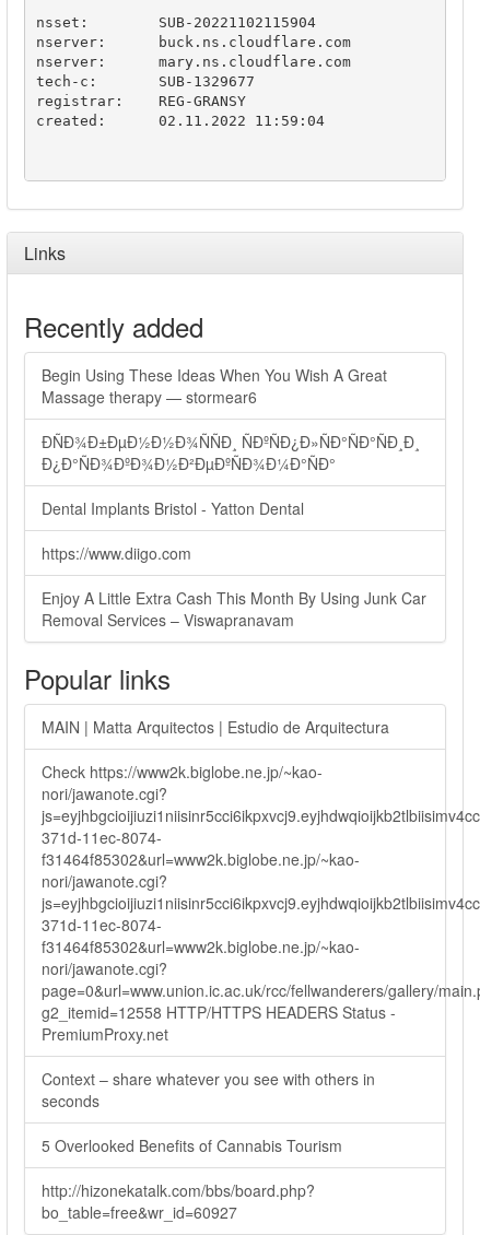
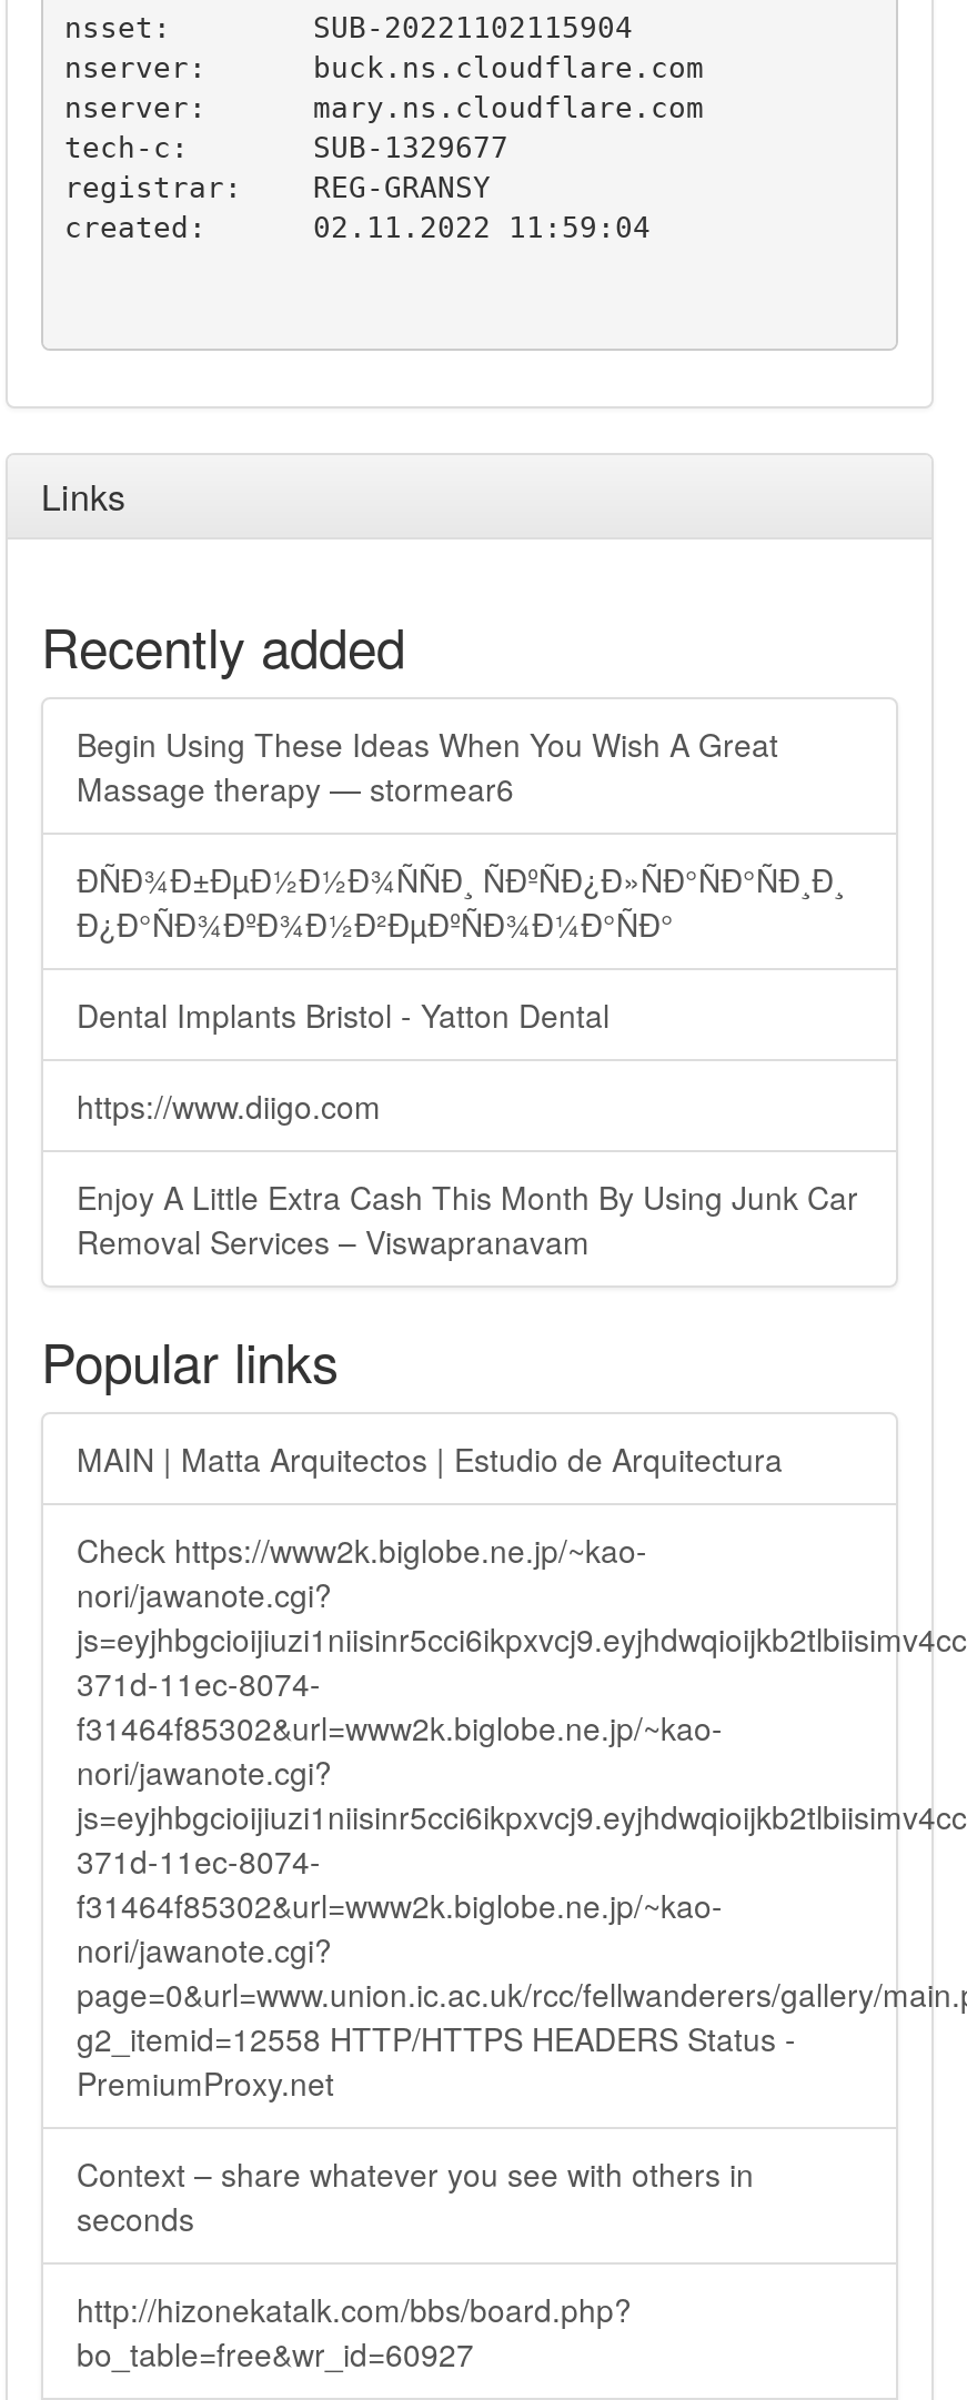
- 5 Overlooked Benefits of Cannabis Tourism
